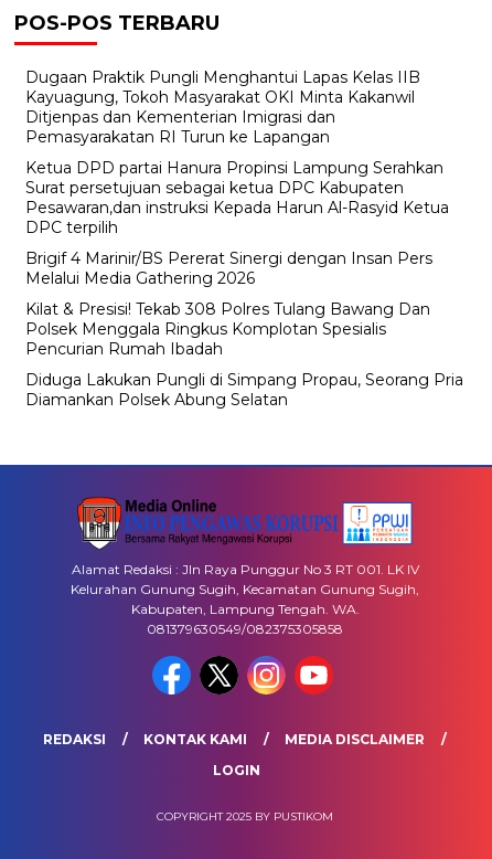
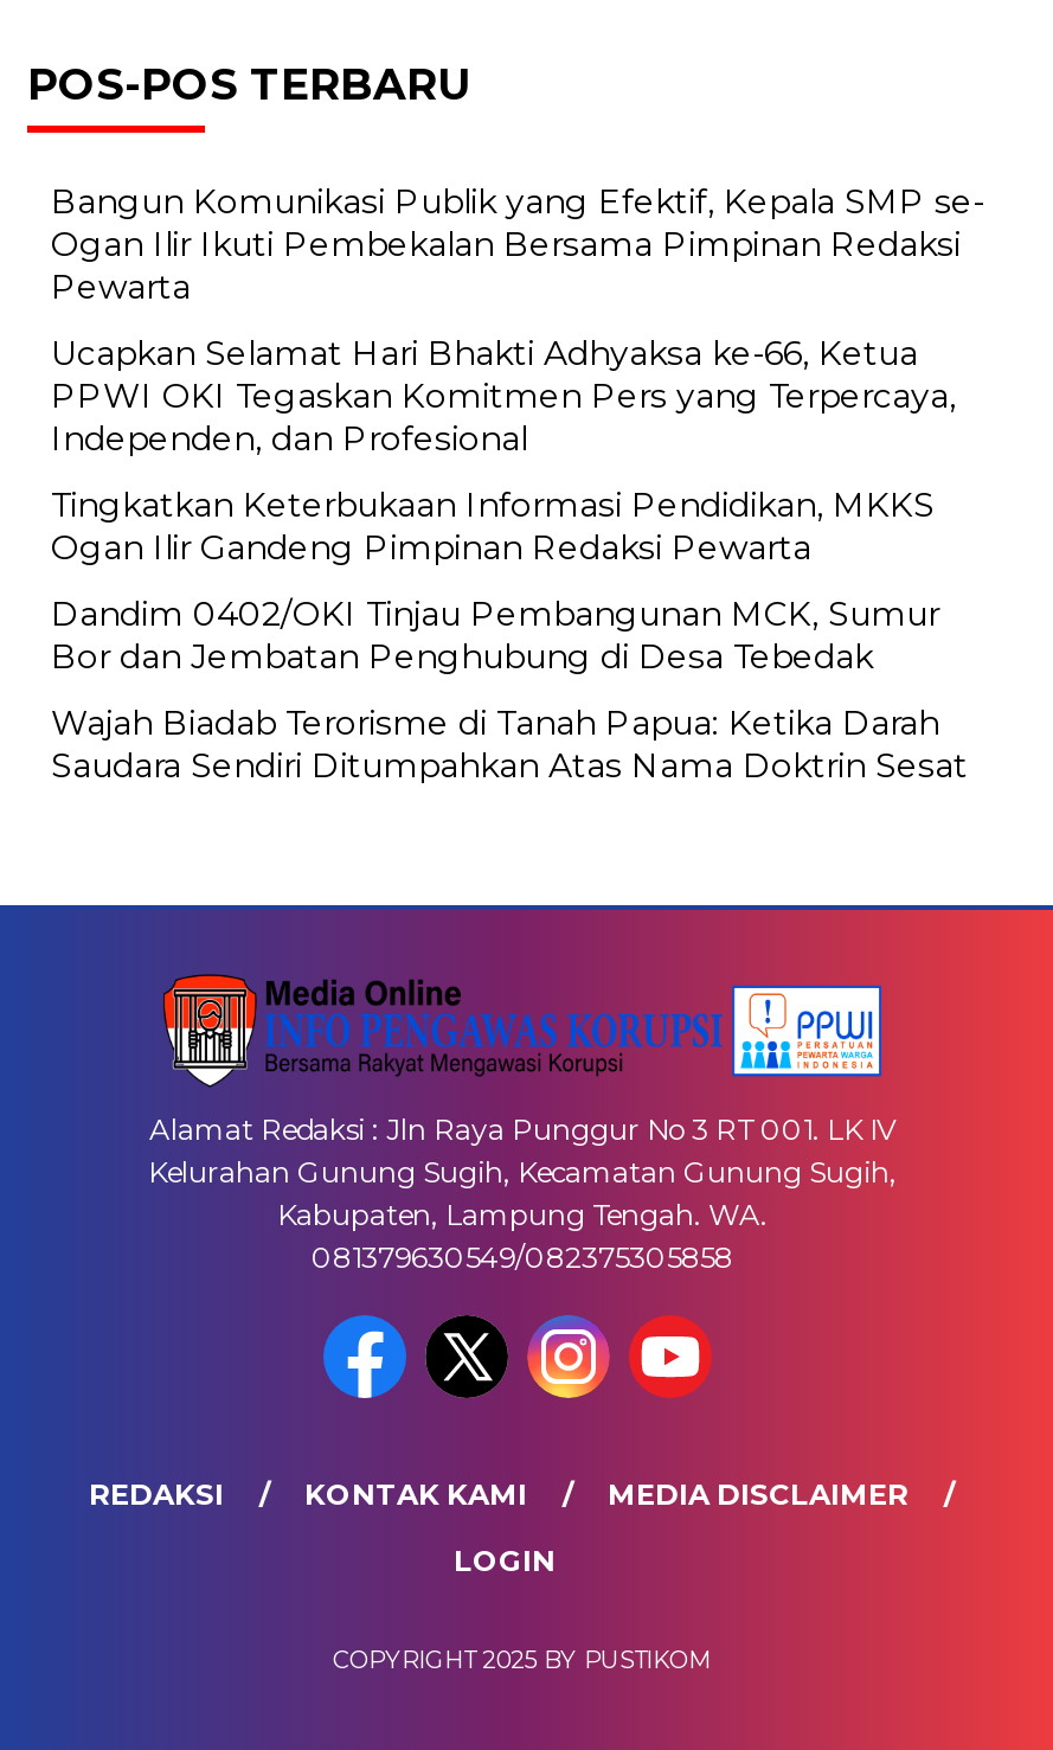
- Dugaan Praktik Pungli Menghantui Lapas Kelas IIB
- Kayuagung, Tokoh Masyarakat OKI Minta Kakanwil
- Ditjenpas dan Kementerian Imigrasi dan
- Pemasyarakatan RI Turun ke Lapangan
+ Bangun Komunikasi Publik yang Efektif, Kepala SMP se-
+ Ogan Ilir Ikuti Pembekalan Bersama Pimpinan Redaksi
+ Pewarta

- Ketua DPD partai Hanura Propinsi Lampung Serahkan
- Surat persetujuan sebagai ketua DPC Kabupaten
- Pesawaran,dan instruksi Kepada Harun Al-Rasyid Ketua
- DPC terpilih
+ Ucapkan Selamat Hari Bhakti Adhyaksa ke-66, Ketua
+ PPWI OKI Tegaskan Komitmen Pers yang Terpercaya,
+ Independen, dan Profesional

- Brigif 4 Marinir/BS Pererat Sinergi dengan Insan Pers
- Melalui Media Gathering 2026
+ Tingkatkan Keterbukaan Informasi Pendidikan, MKKS
+ Ogan Ilir Gandeng Pimpinan Redaksi Pewarta

- Kilat & Presisi! Tekab 308 Polres Tulang Bawang Dan
- Polsek Menggala Ringkus Komplotan Spesialis
- Pencurian Rumah Ibadah
+ Dandim 0402/OKI Tinjau Pembangunan MCK, Sumur
+ Bor dan Jembatan Penghubung di Desa Tebedak

- Diduga Lakukan Pungli di Simpang Propau, Seorang Pria
- Diamankan Polsek Abung Selatan
+ Wajah Biadab Terorisme di Tanah Papua: Ketika Darah
+ Saudara Sendiri Ditumpahkan Atas Nama Doktrin Sesat
